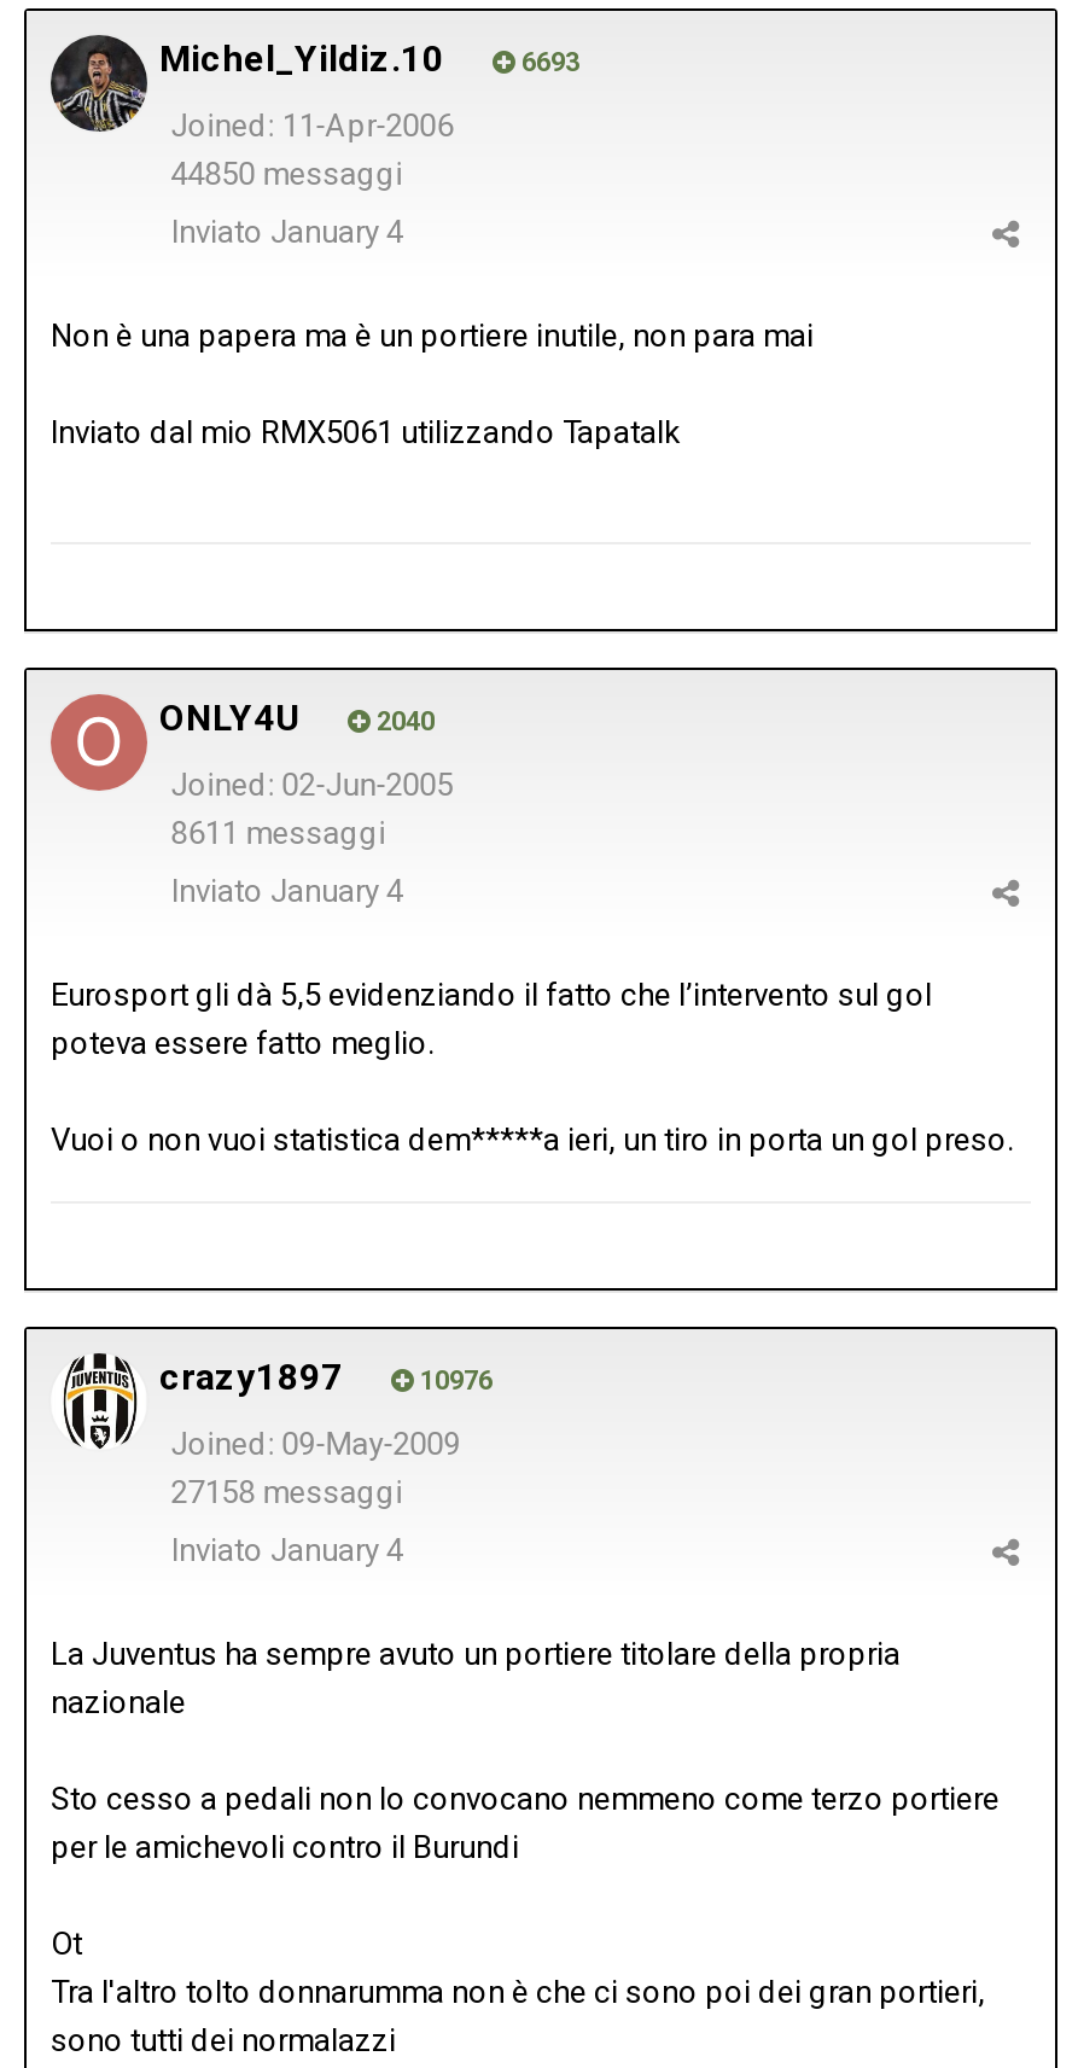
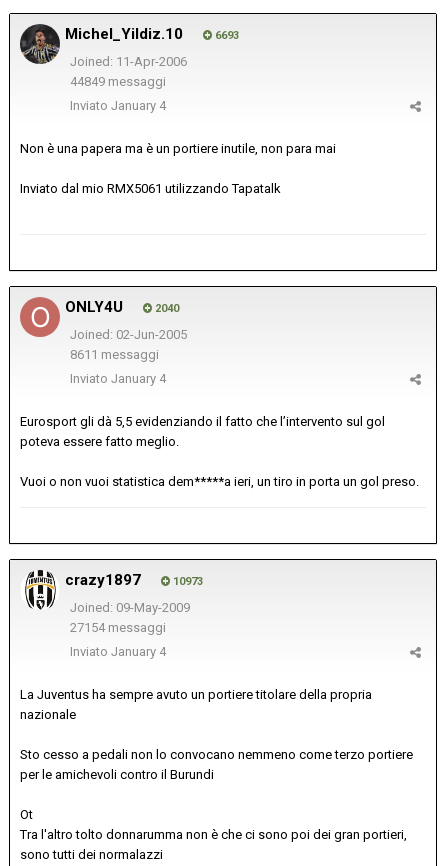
- 44850 messaggi
+ 44849 messaggi

- 10976
+ 10973

- 27158 messaggi
+ 27154 messaggi
